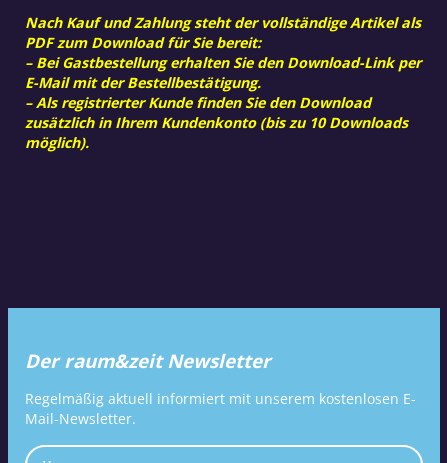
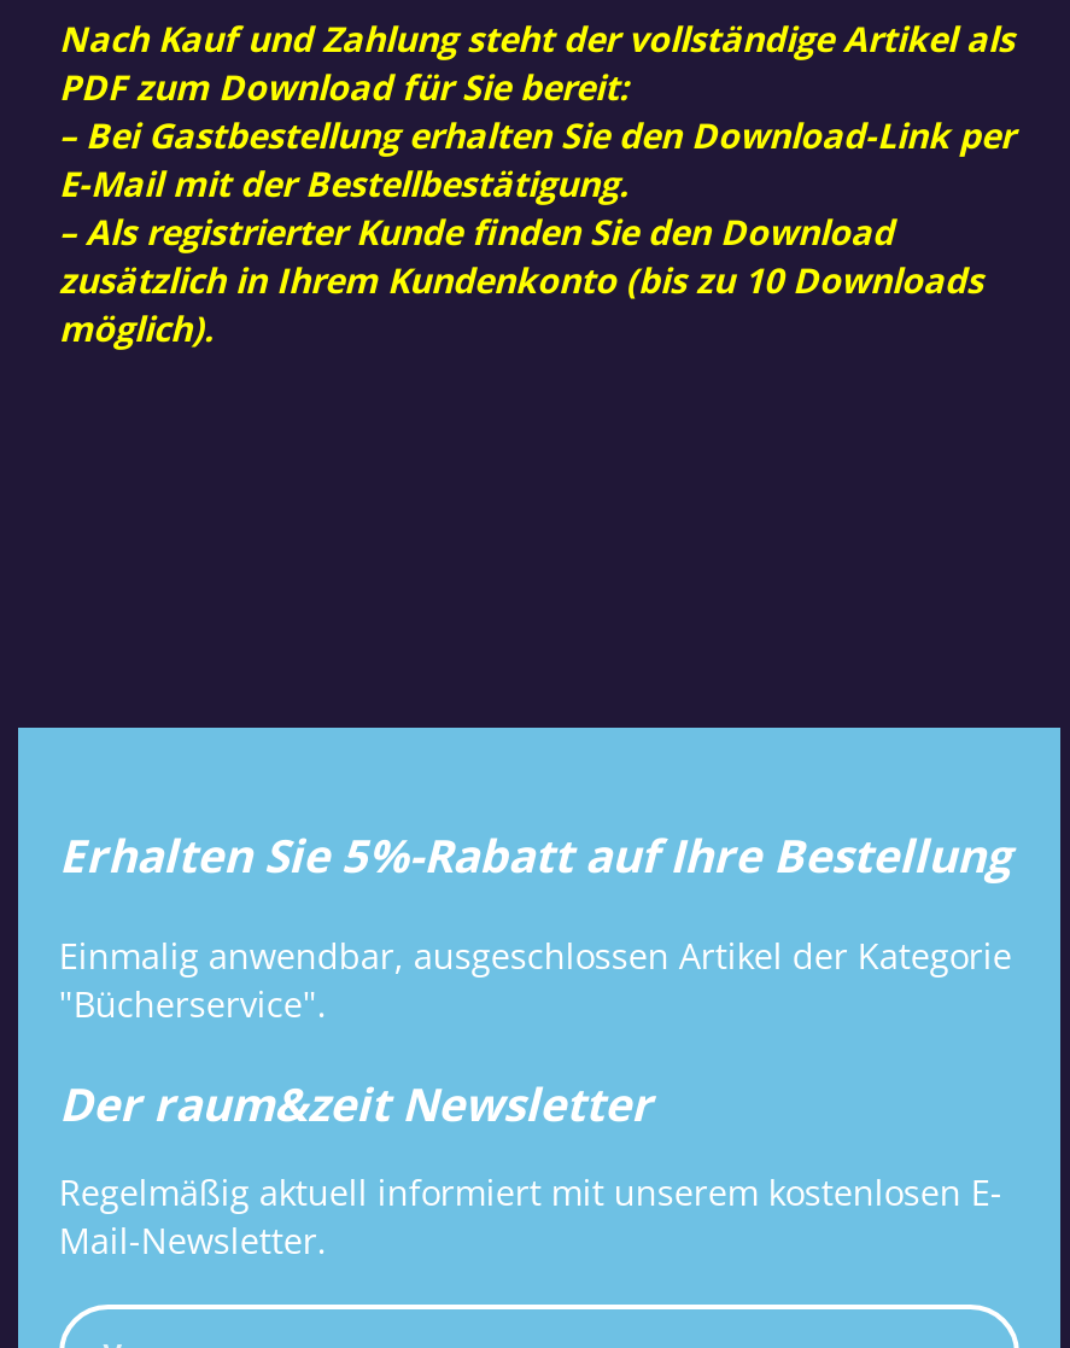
+ Erhalten Sie 5%-Rabatt auf Ihre Bestellung
+ Einmalig anwendbar, ausgeschlossen Artikel der Kategorie
+ "Bücherservice".
